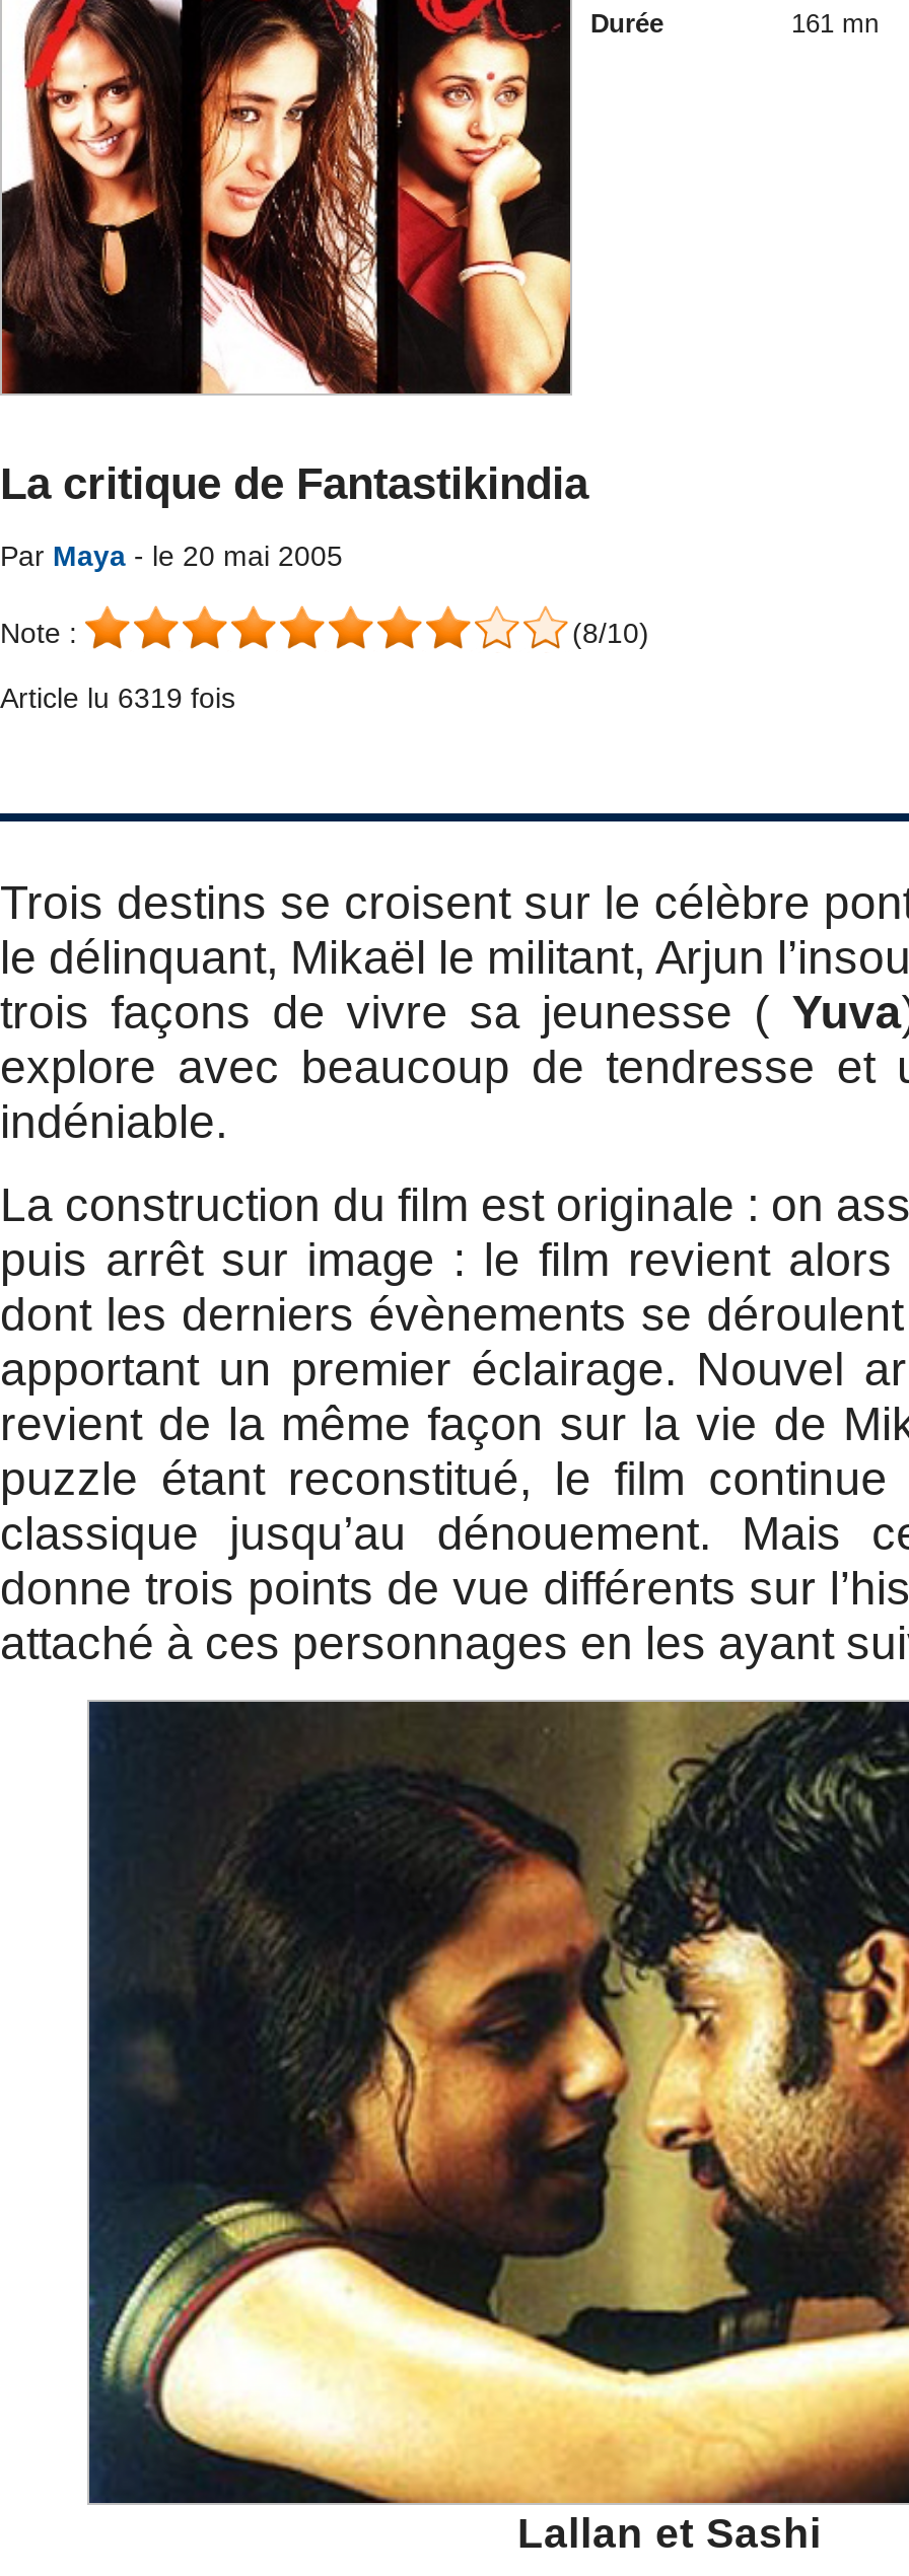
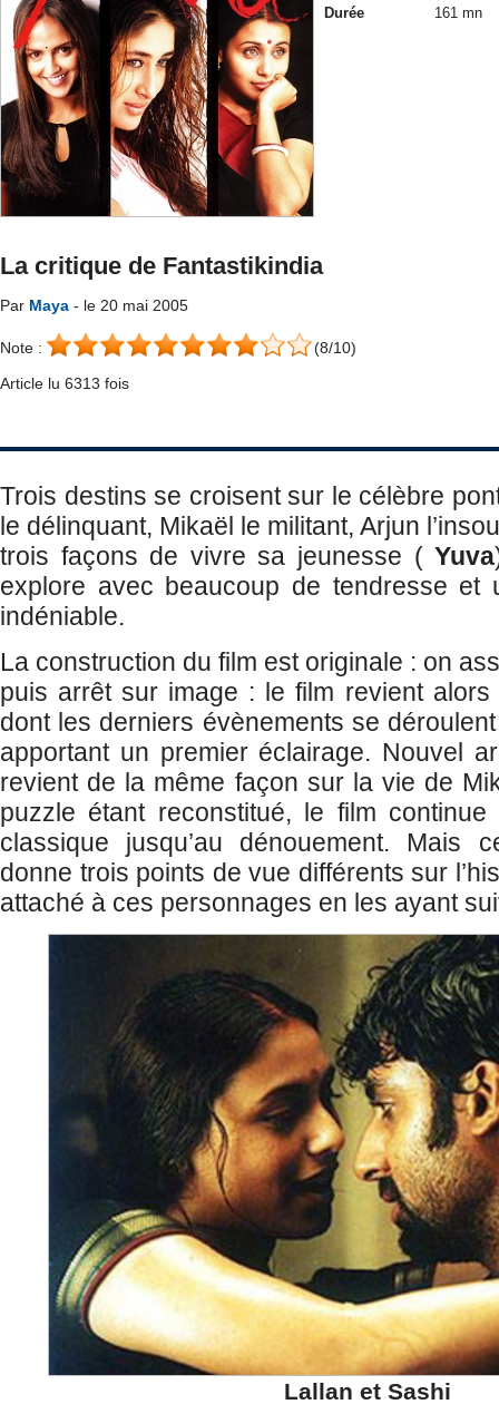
- Article lu 6319 fois
+ Article lu 6313 fois
